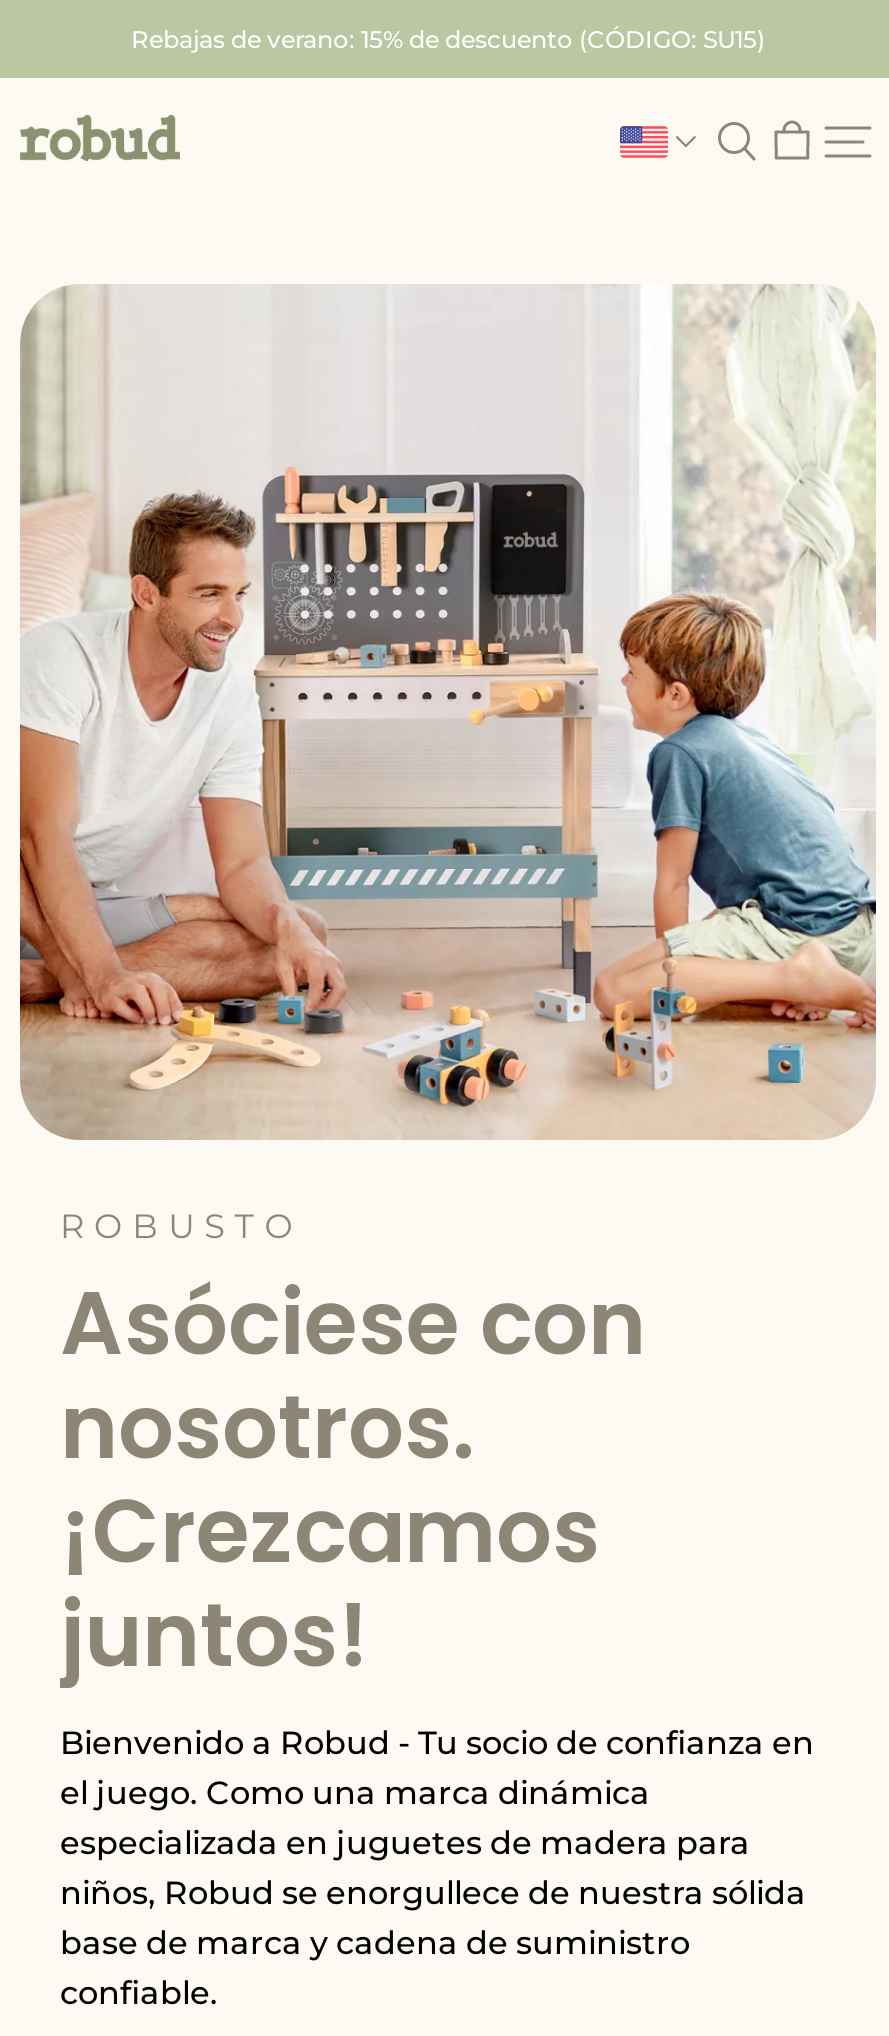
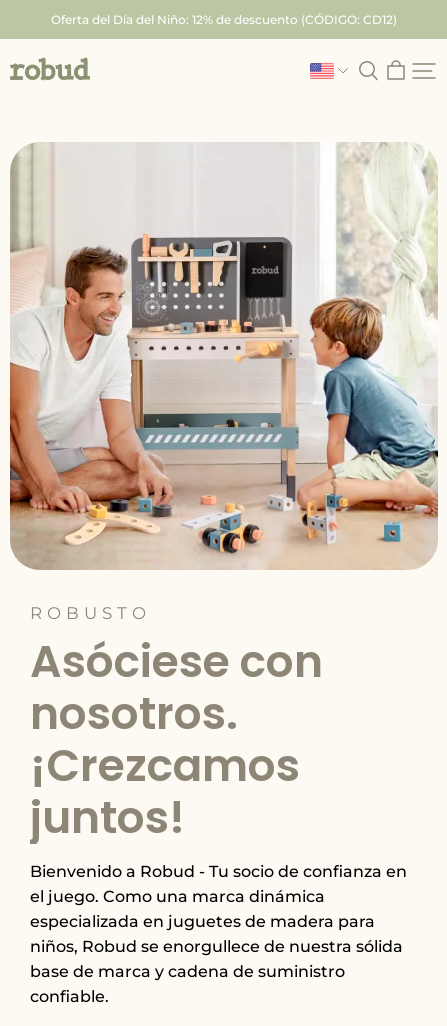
- Rebajas de verano: 15% de descuento (CÓDIGO: SU15)
+ Oferta del Día del Niño: 12% de descuento (CÓDIGO: CD12)
